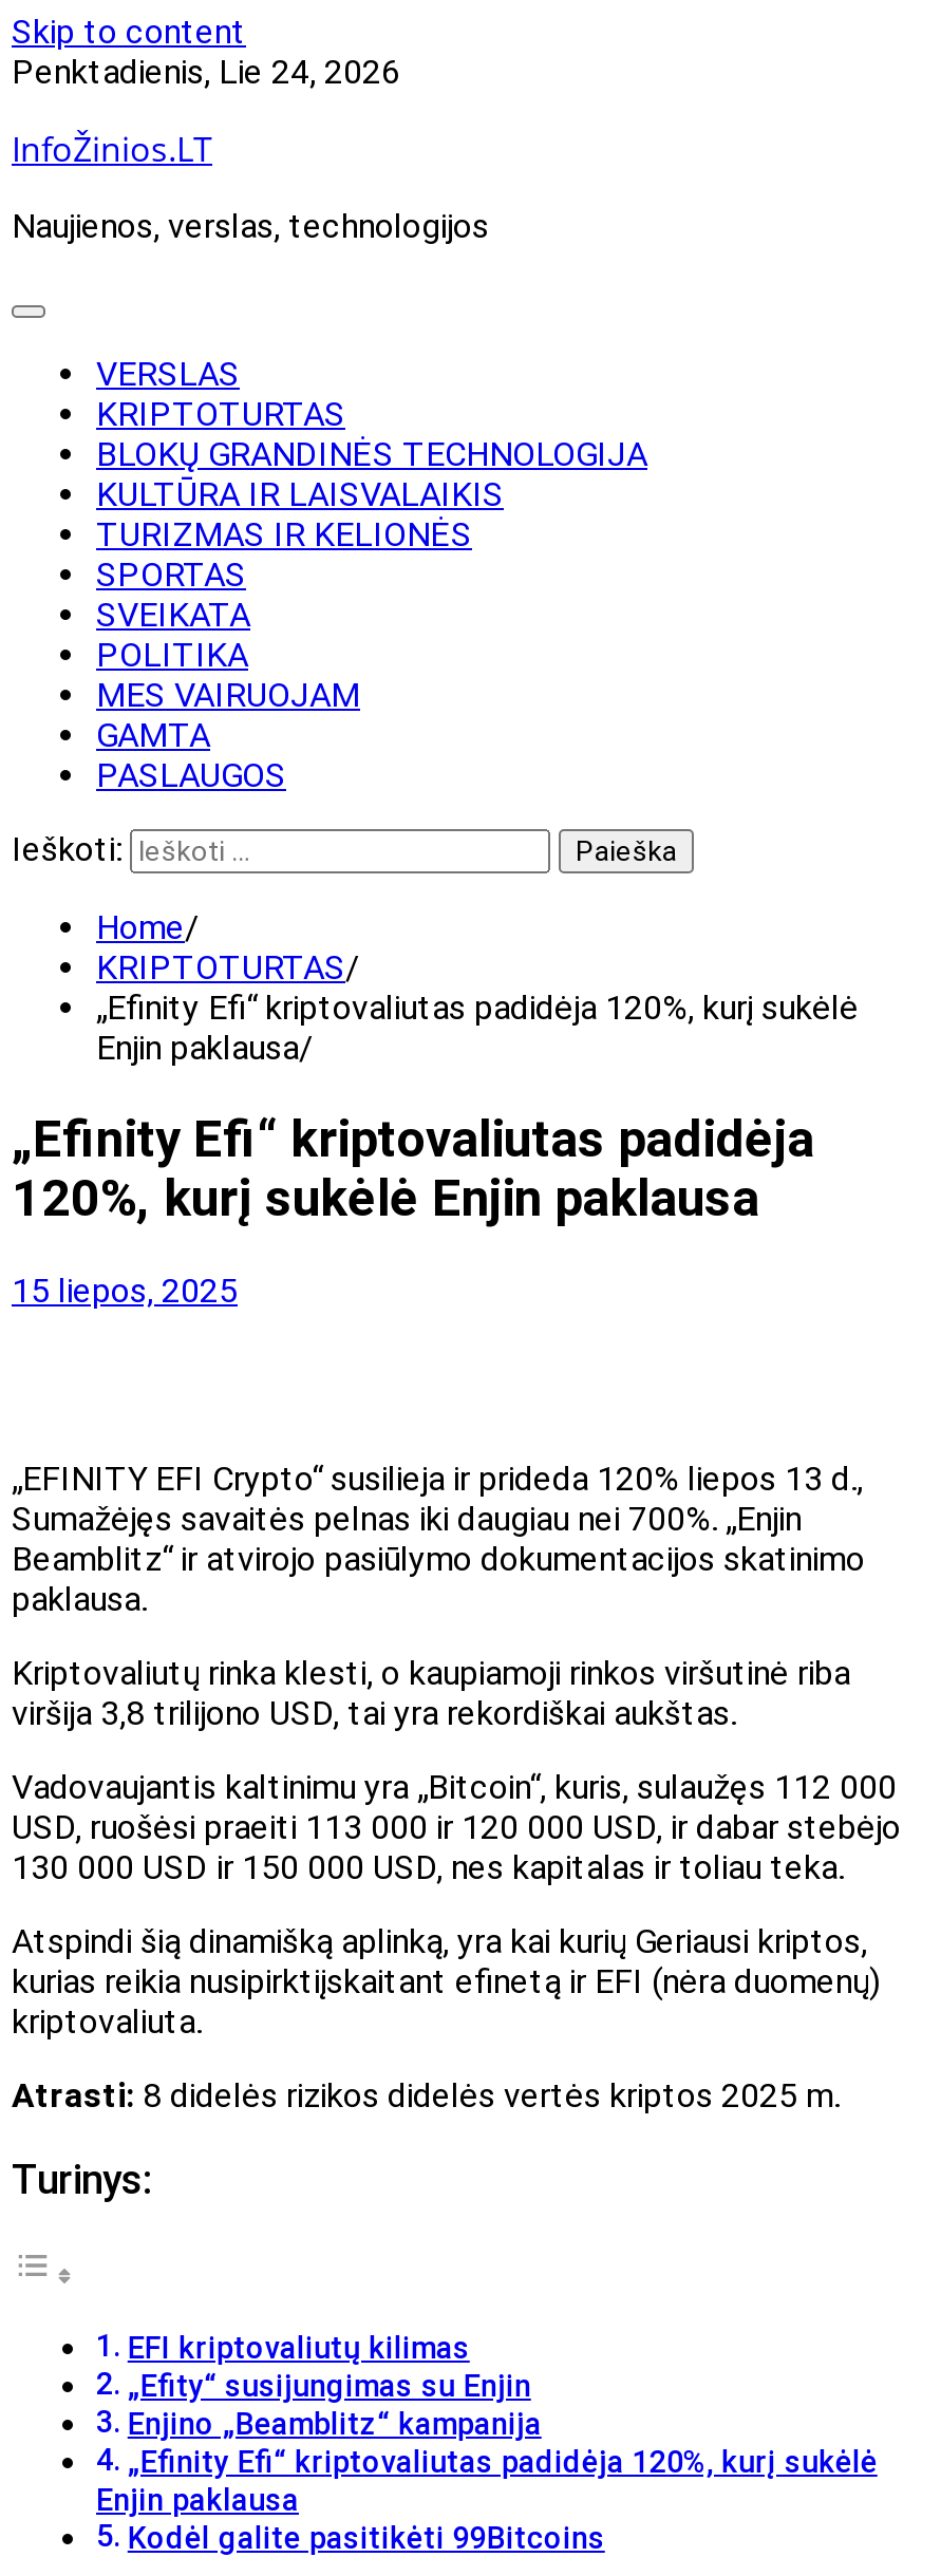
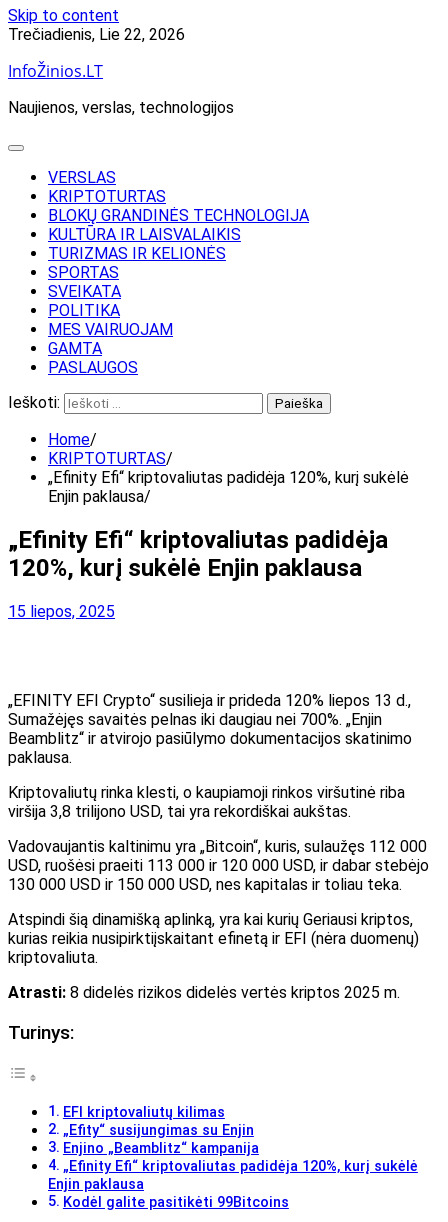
- Penktadienis, Lie 24, 2026
+ Trečiadienis, Lie 22, 2026
